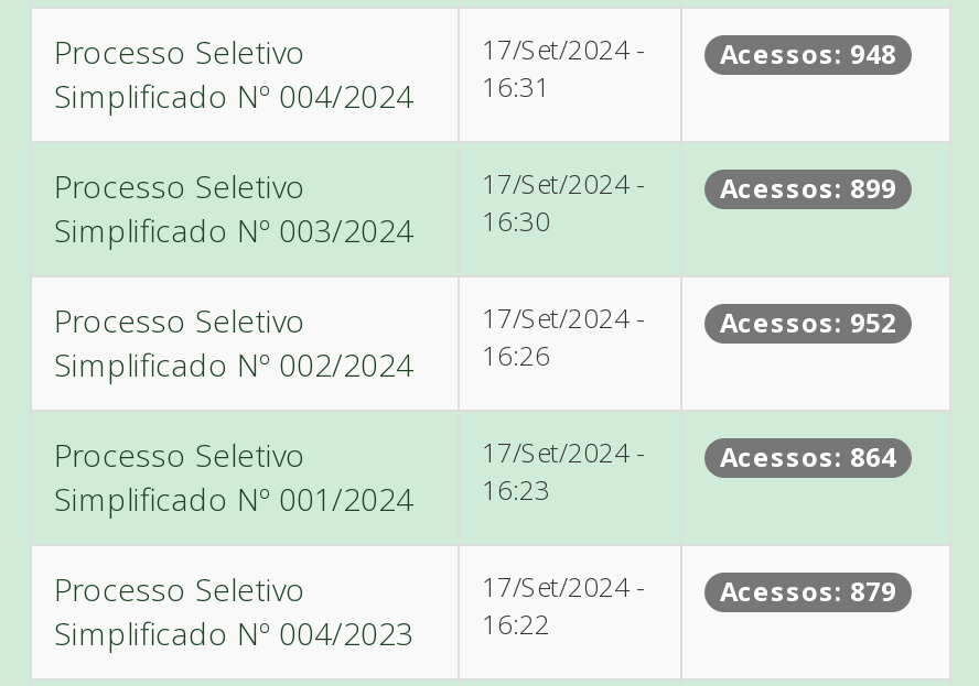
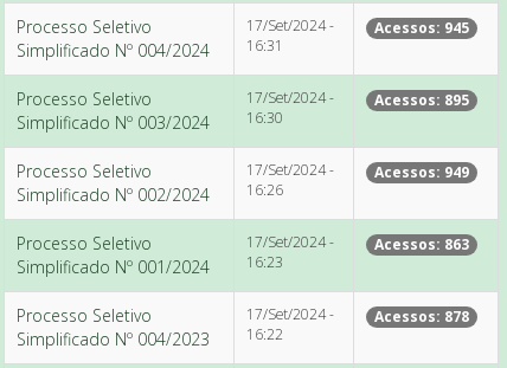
- Acessos: 948
+ Acessos: 945

- Acessos: 899
+ Acessos: 895

- Acessos: 952
+ Acessos: 949

- Acessos: 864
+ Acessos: 863

- Acessos: 879
+ Acessos: 878
